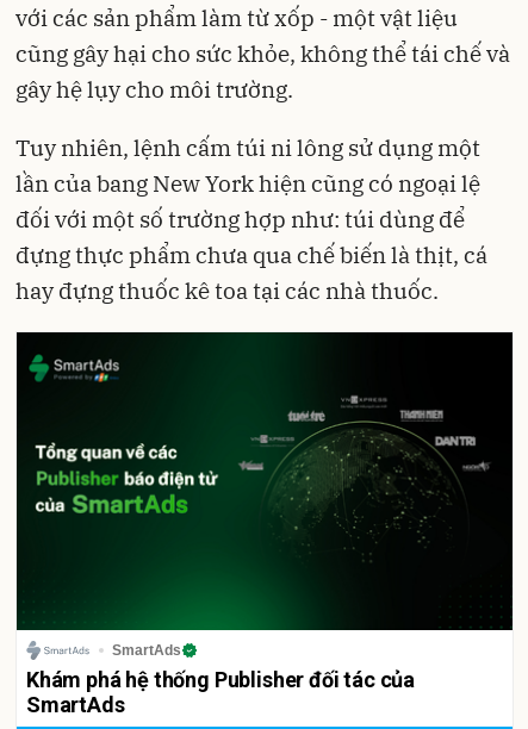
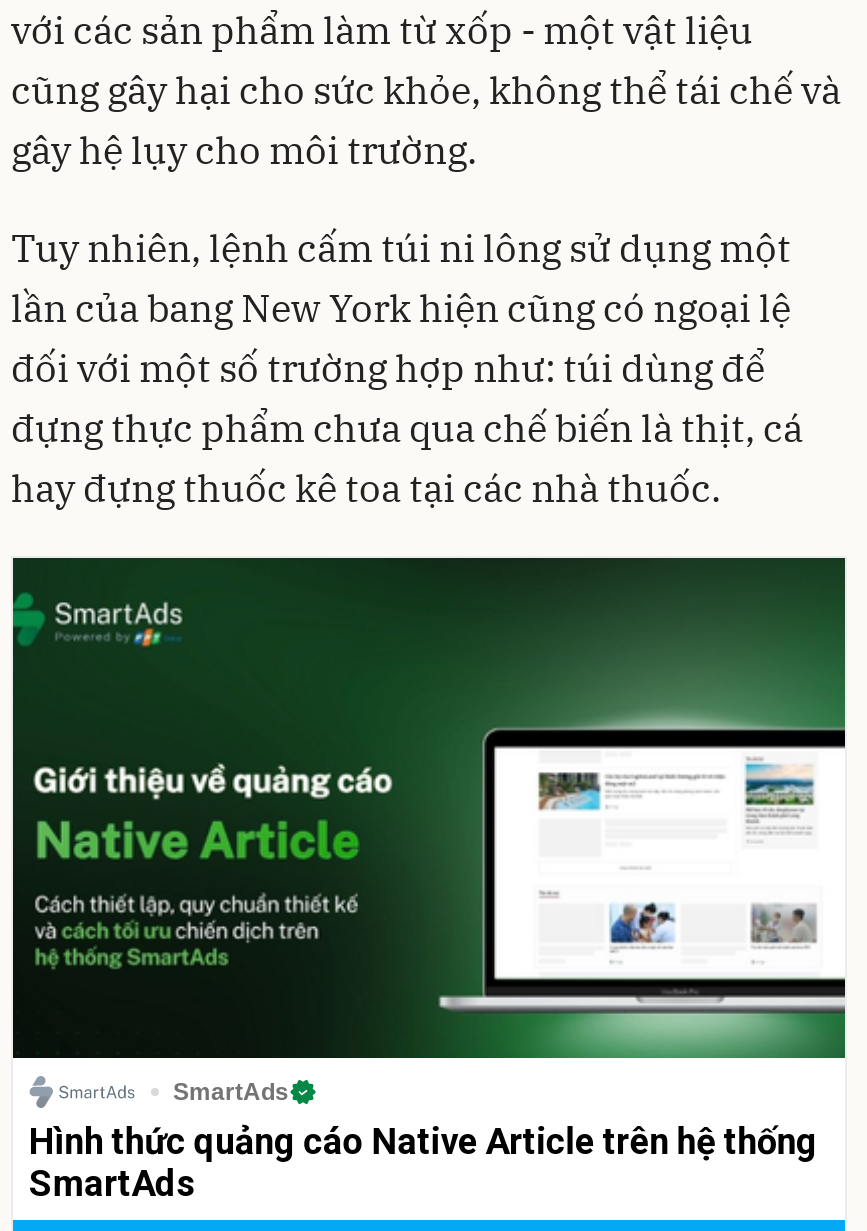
- [image]
- Khám phá hệ thống Publisher đối tác của
+ [image]
+ Hình thức quảng cáo Native Article trên hệ thống
